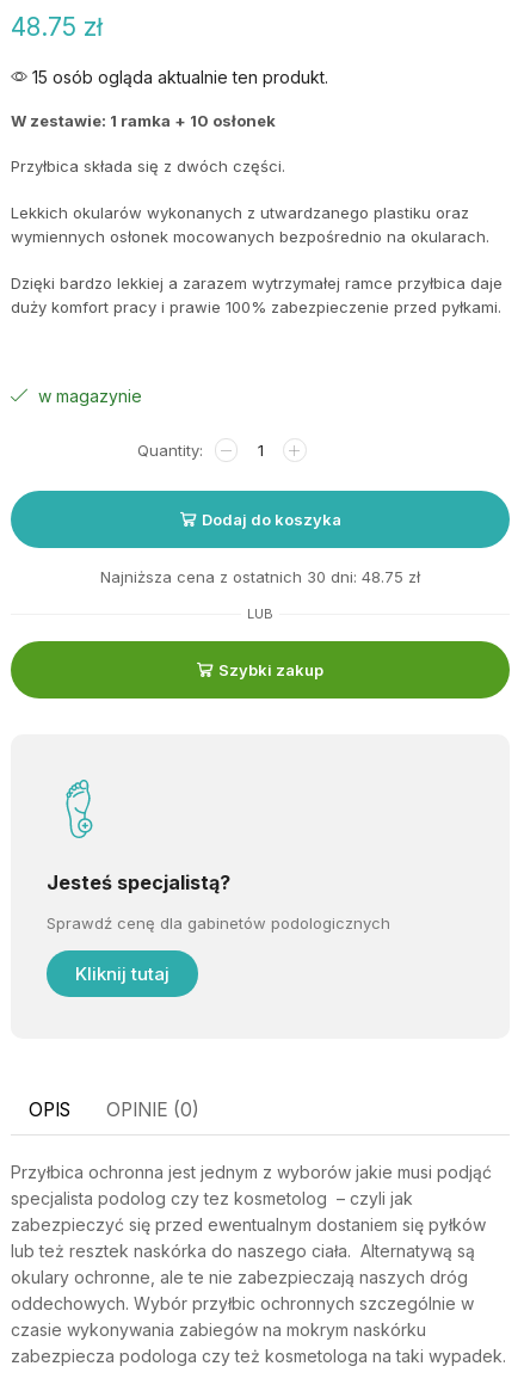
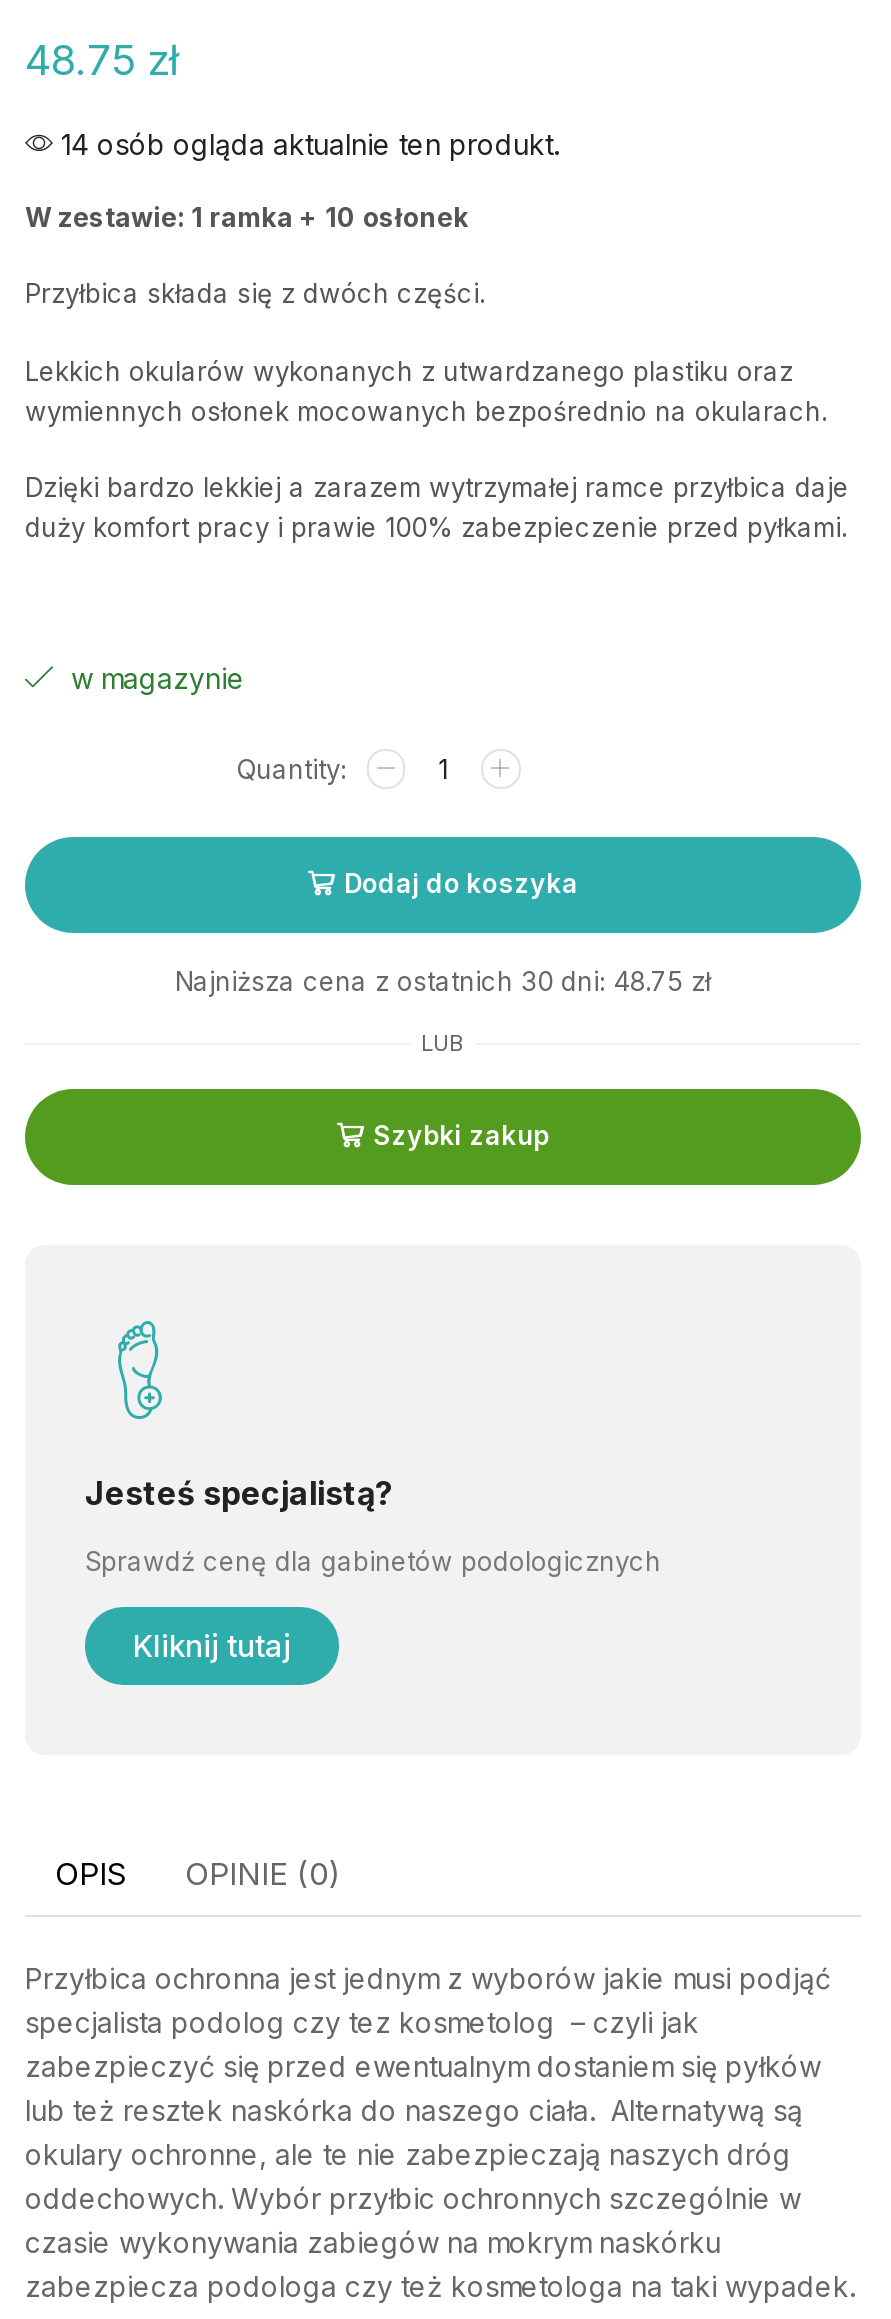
- 15 osób ogląda aktualnie ten produkt.
+ 14 osób ogląda aktualnie ten produkt.
